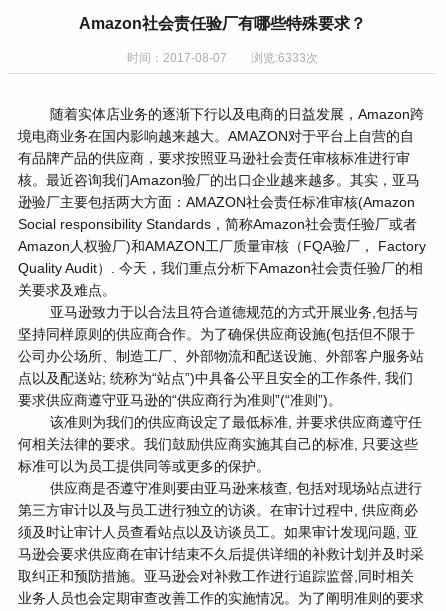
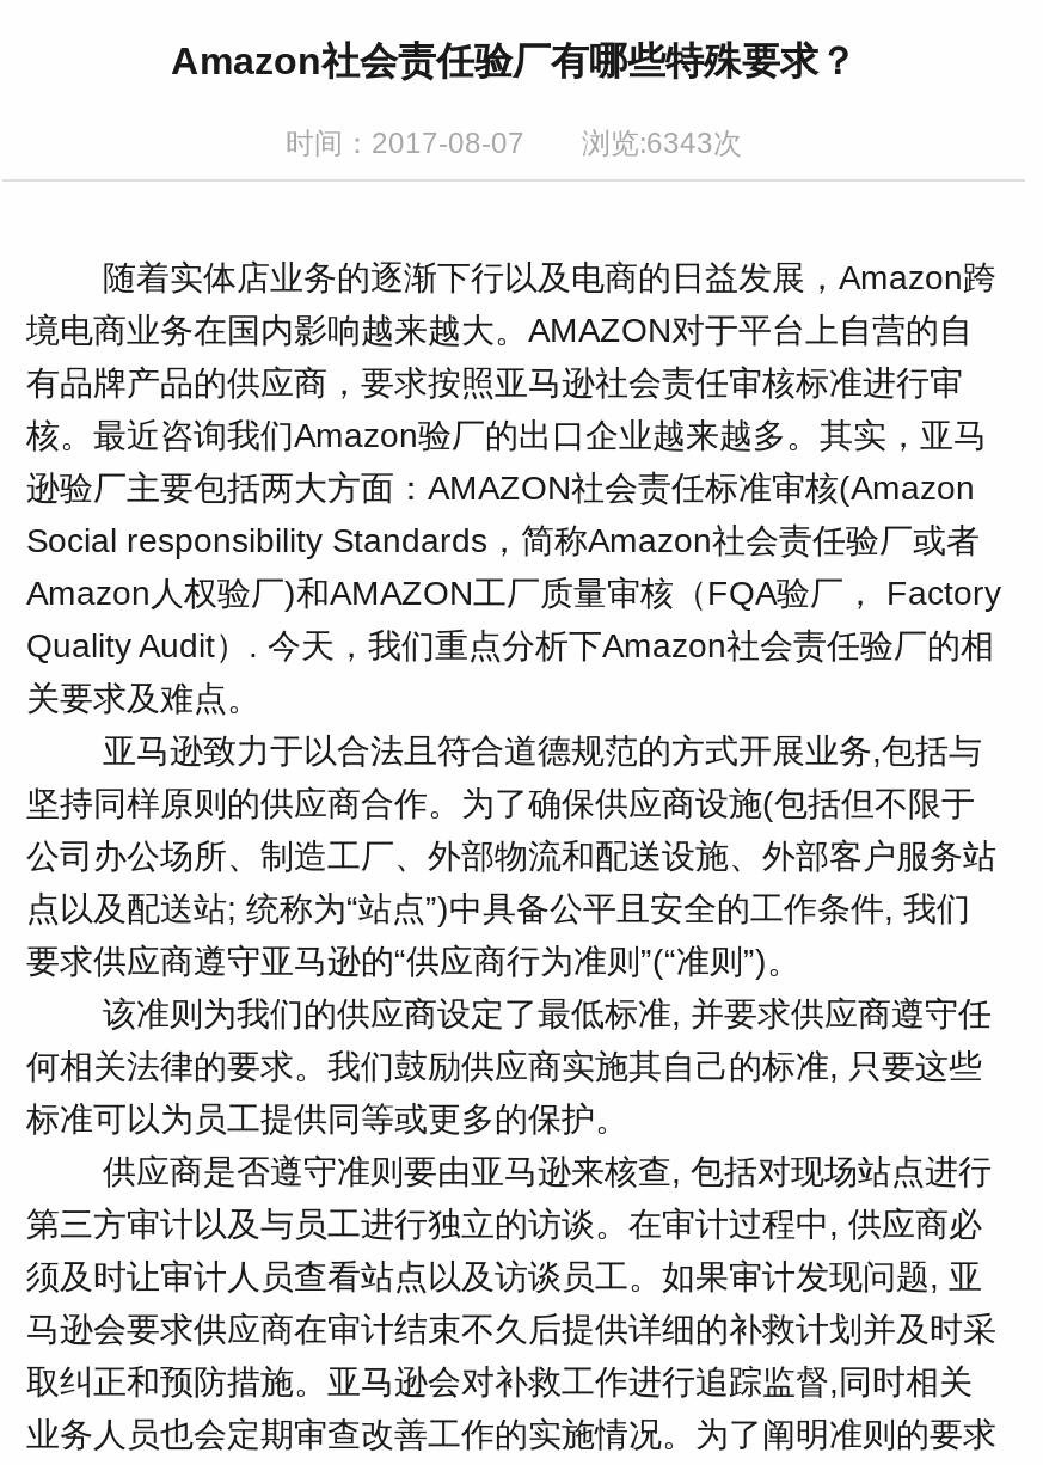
- 时间：2017-08-07 浏览:6333次
+ 时间：2017-08-07 浏览:6343次
